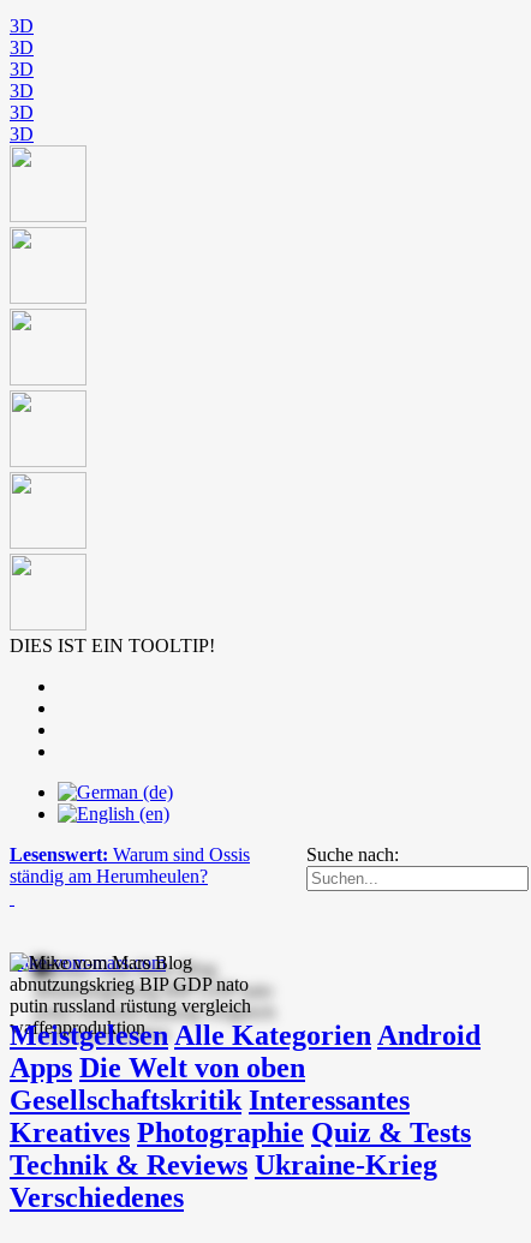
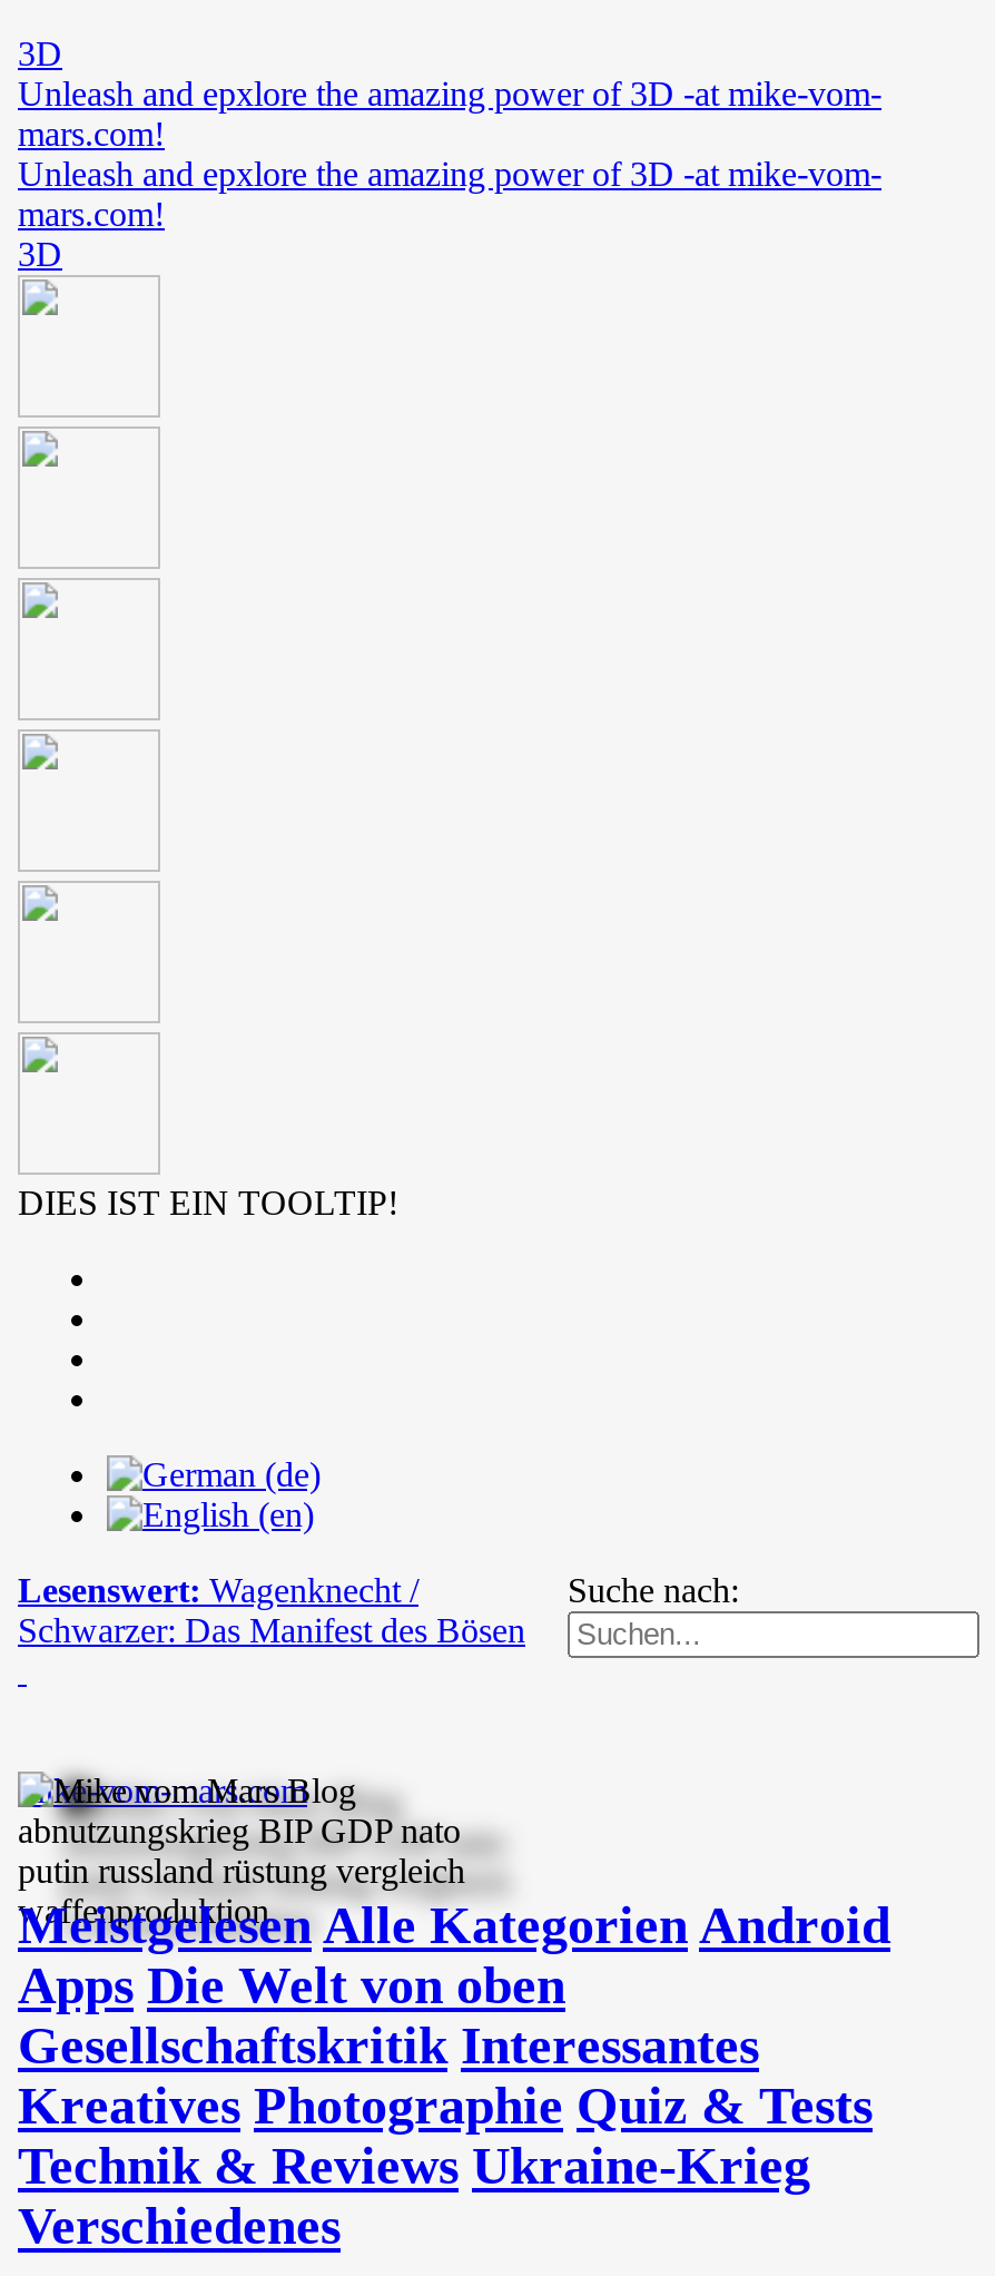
- 3D
- 3D
- 3D
- 3D
+ Unleash and epxlore the amazing power of 3D -at mike-vom-
+ mars.com!
+ Unleash and epxlore the amazing power of 3D -at mike-vom-
+ mars.com!

- Lesenswert: Warum sind Ossis
- ständig am Herumheulen?
+ Lesenswert: Wagenknecht /
+ Schwarzer: Das Manifest des Bösen
